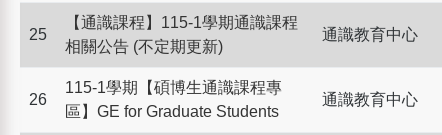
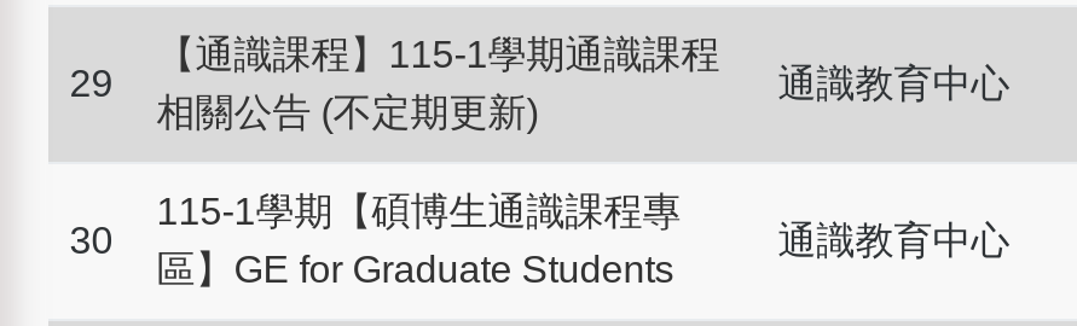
- 25
+ 29

- 26
+ 30
